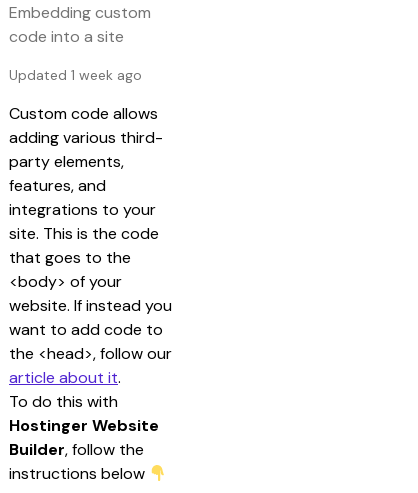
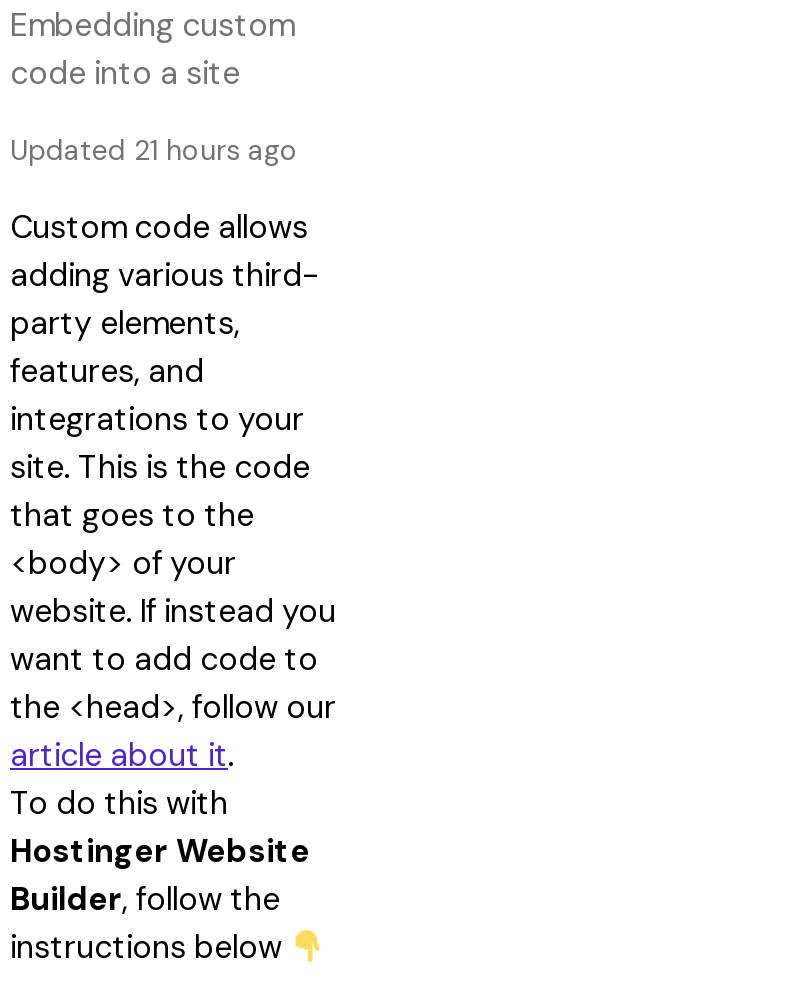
- Updated 1 week ago
+ Updated 21 hours ago
